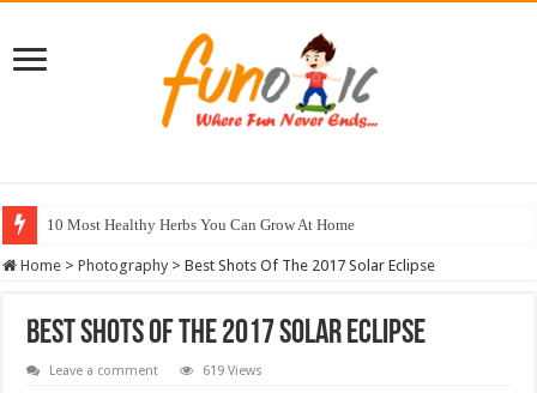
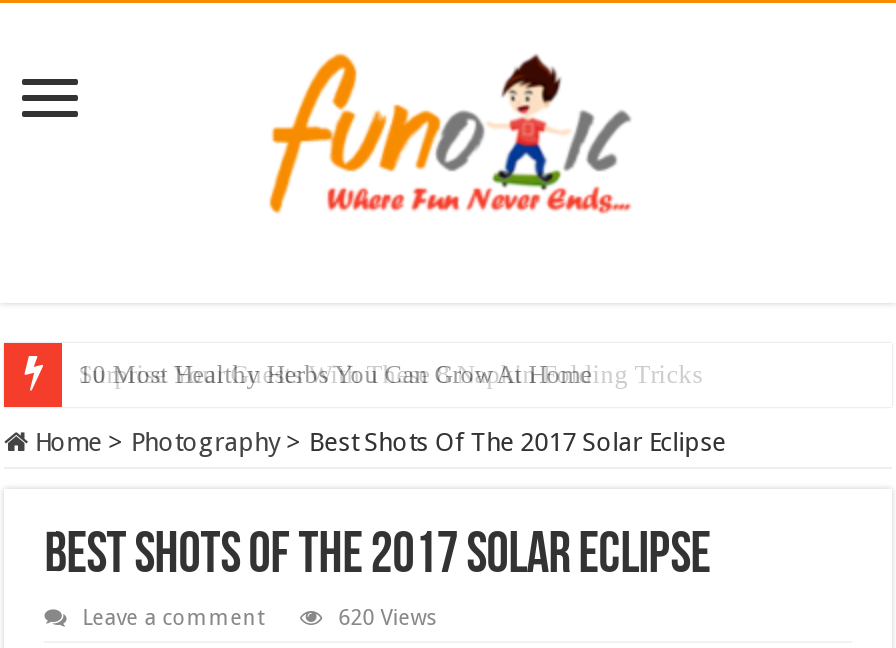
- 619 Views
+ 620 Views
